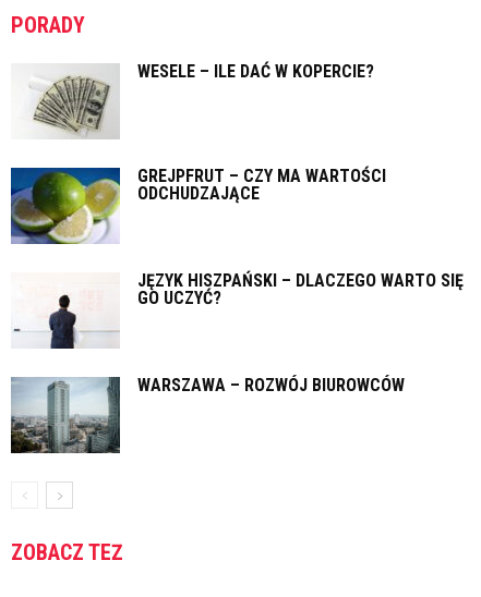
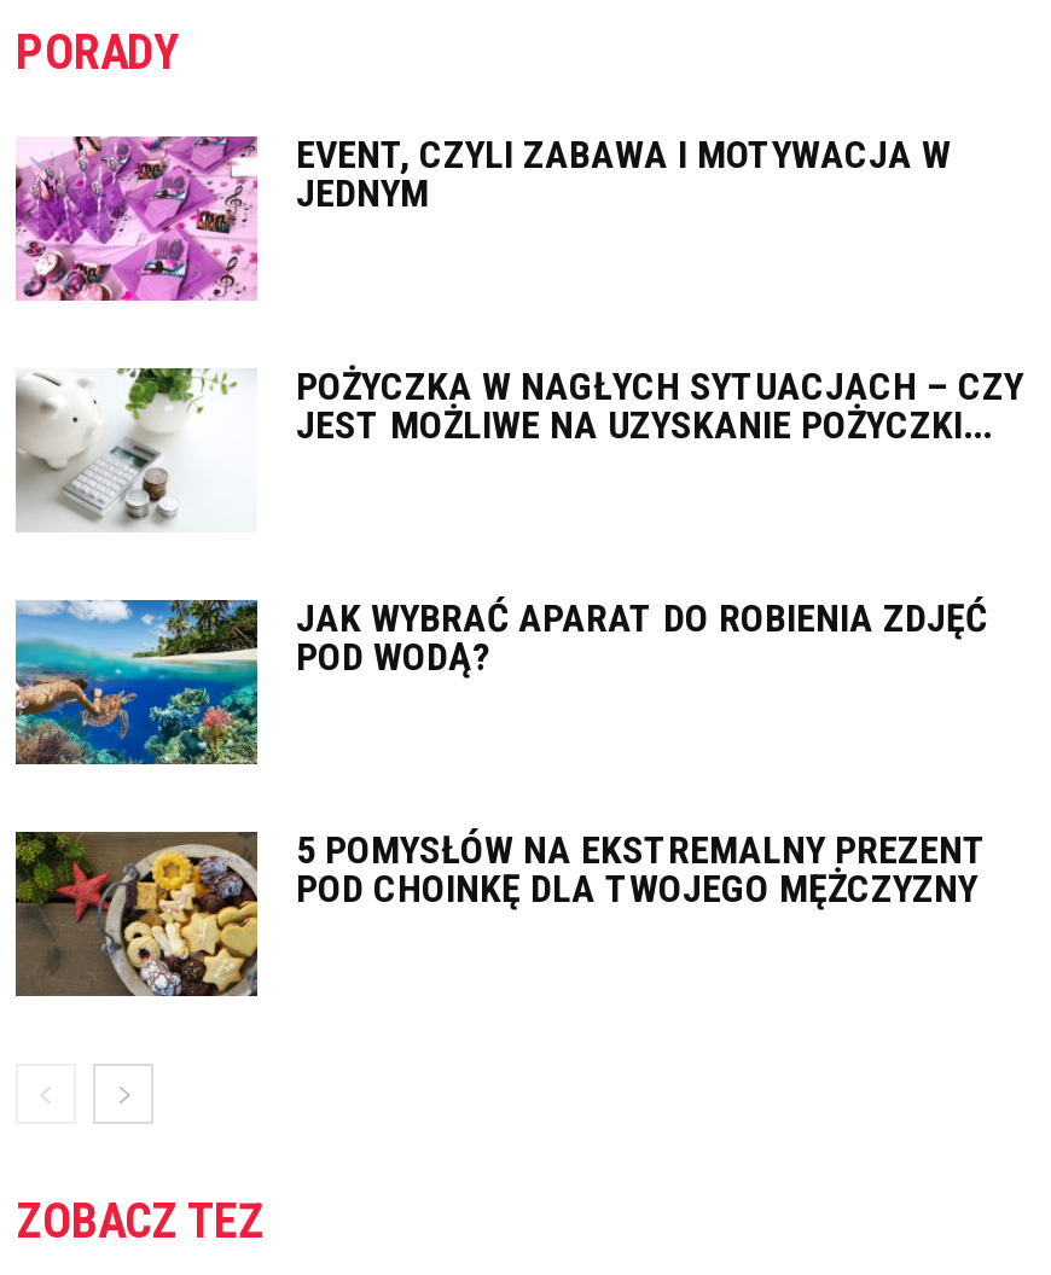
- [image]
- WESELE – ILE DAĆ W KOPERCIE?
+ [image]
+ EVENT, CZYLI ZABAWA I MOTYWACJA W
+ JEDNYM

- [image]
- GREJPFRUT – CZY MA WARTOŚCI
- ODCHUDZAJĄCE
+ [image]
+ POŻYCZKA W NAGŁYCH SYTUACJACH – CZY
+ JEST MOŻLIWE NA UZYSKANIE POŻYCZKI...

- [image]
- JĘZYK HISZPAŃSKI – DLACZEGO WARTO SIĘ
- GO UCZYĆ?
+ [image]
+ JAK WYBRAĆ APARAT DO ROBIENIA ZDJĘĆ
+ POD WODĄ?

- [image]
- WARSZAWA – ROZWÓJ BIUROWCÓW
+ [image]
+ 5 POMYSŁÓW NA EKSTREMALNY PREZENT
+ POD CHOINKĘ DLA TWOJEGO MĘŻCZYZNY
